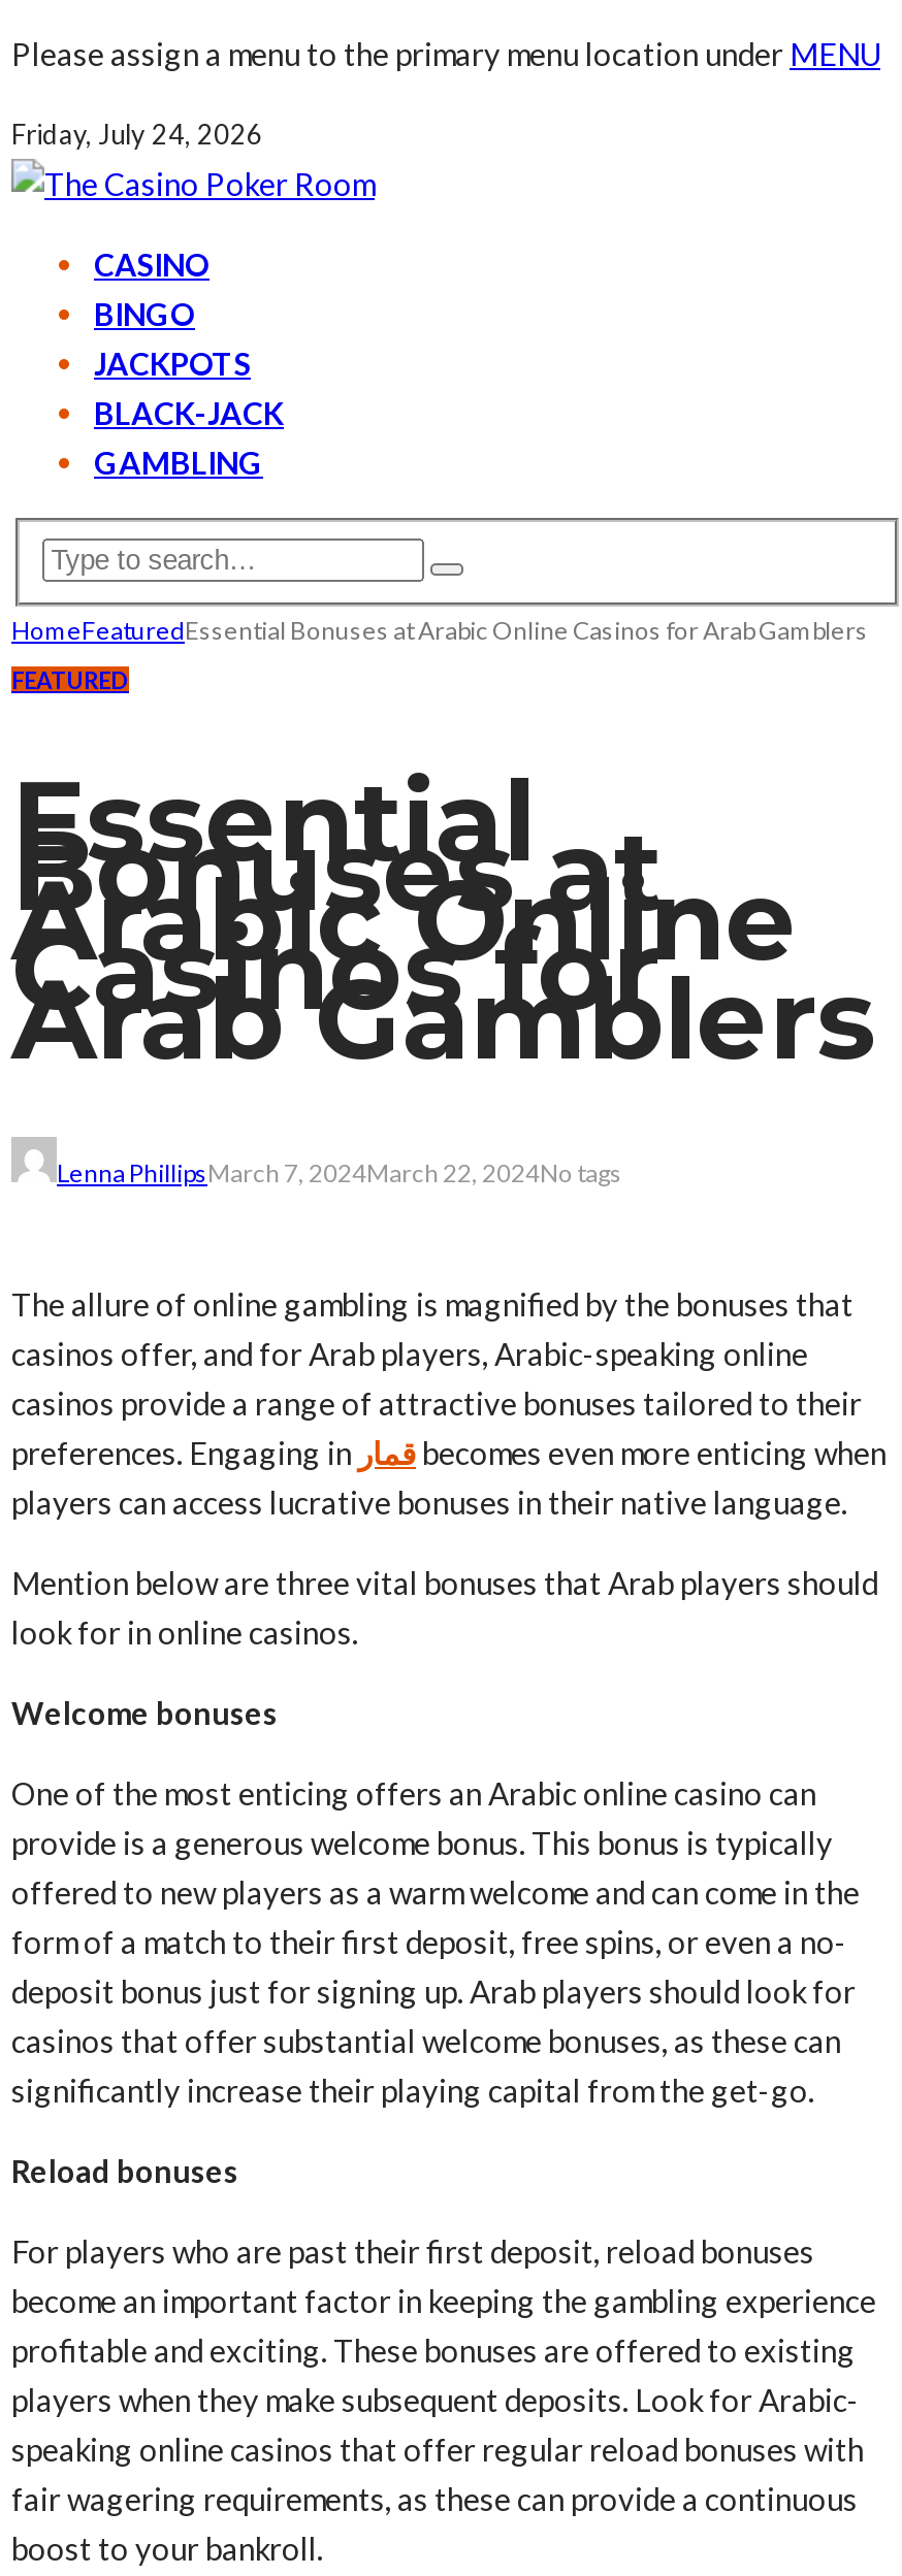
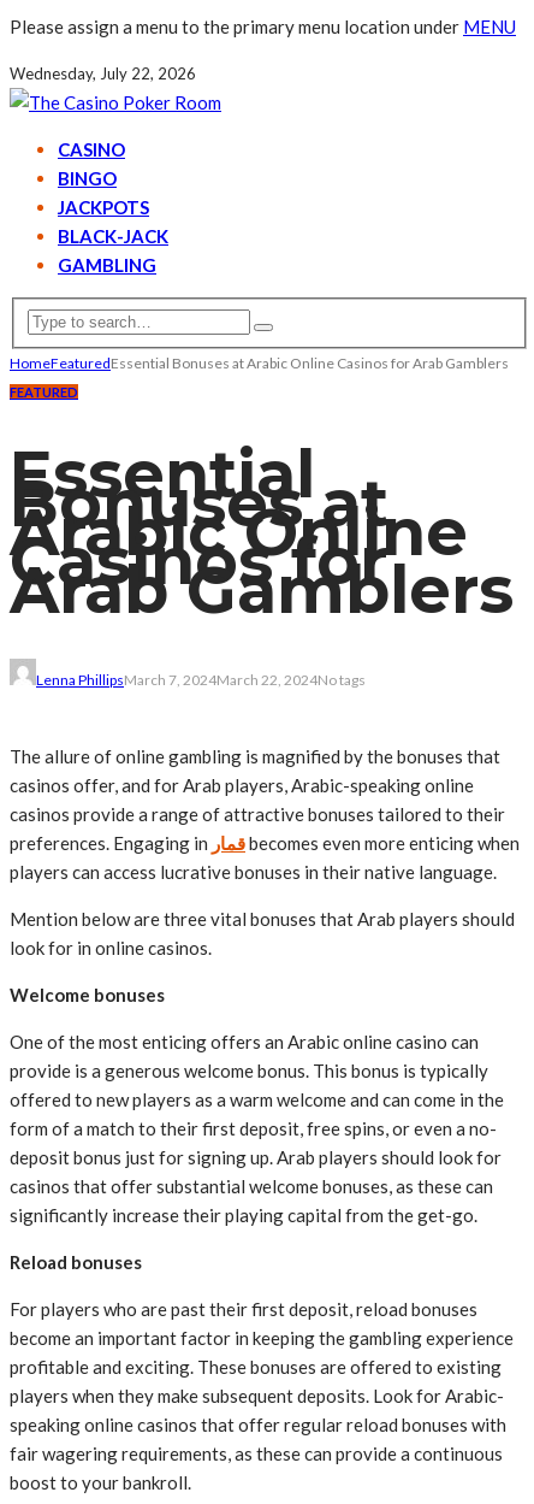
- Friday, July 24, 2026
+ Wednesday, July 22, 2026
